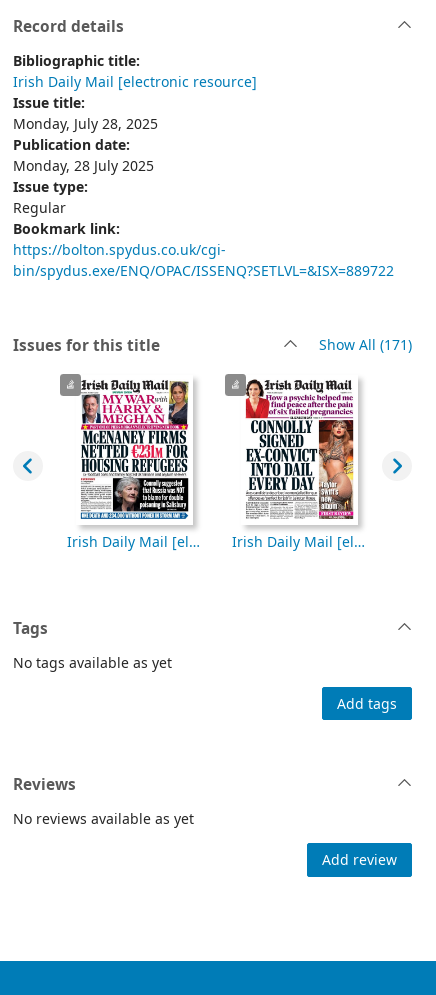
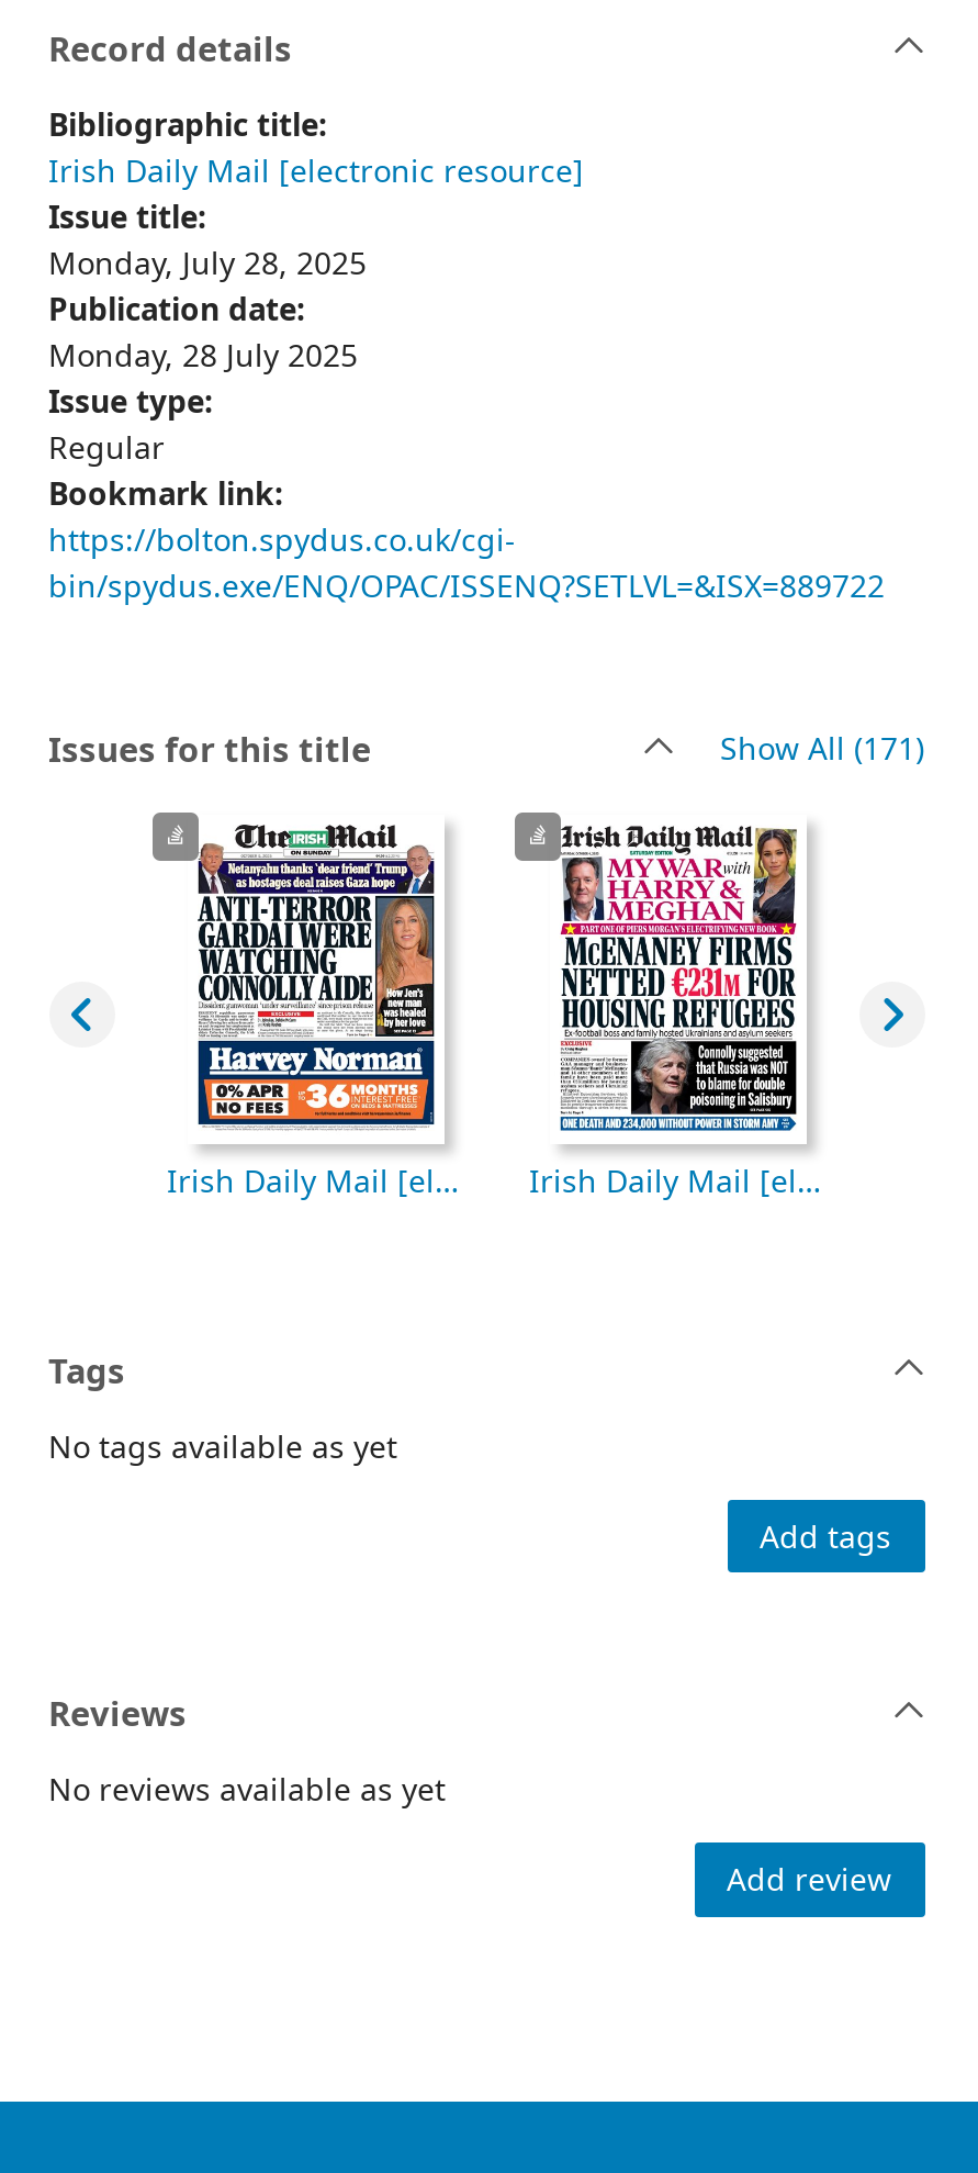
- [image]
+ [image]

- [image]
+ [image]
